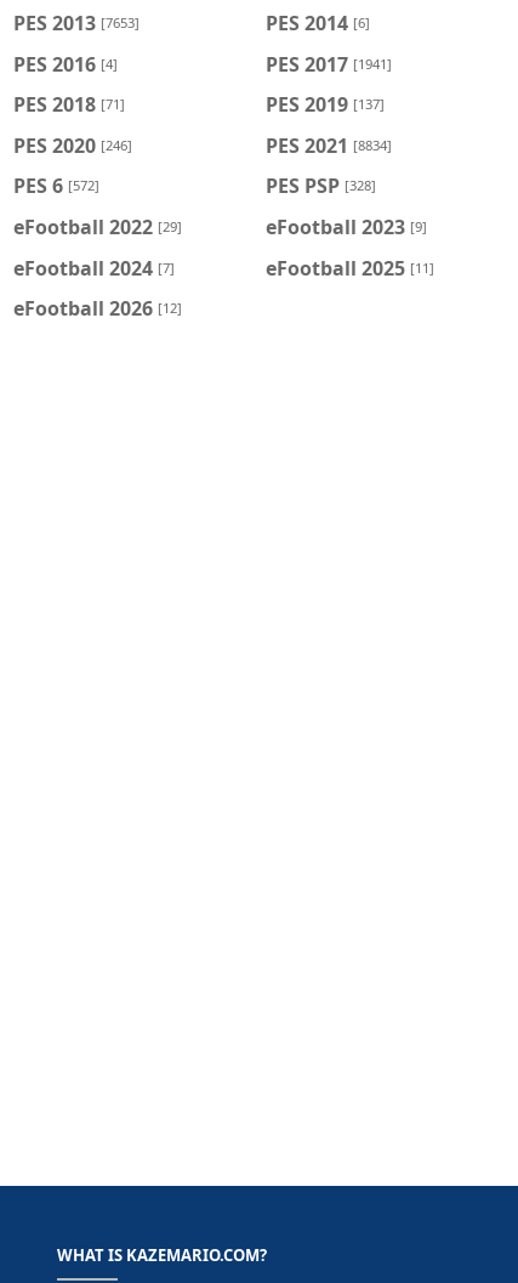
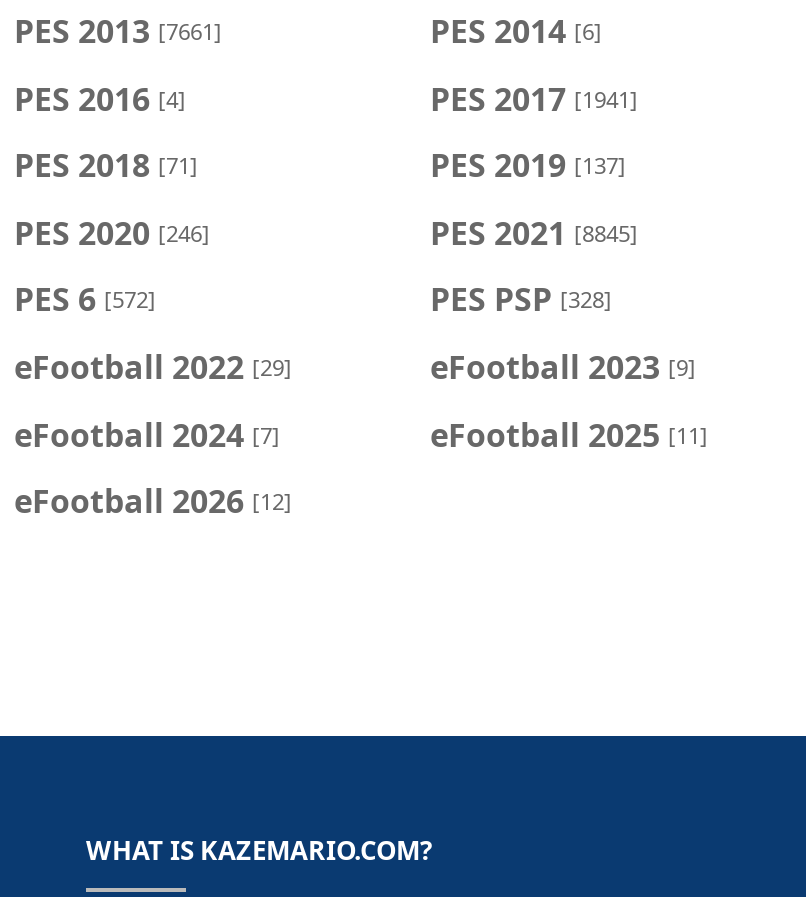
- PES 2013 [7653]
+ PES 2013 [7661]

- PES 2021 [8834]
+ PES 2021 [8845]
